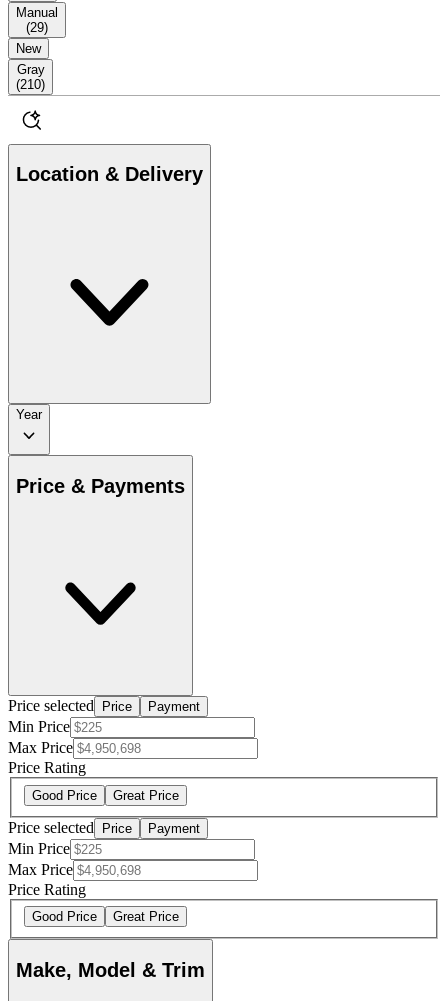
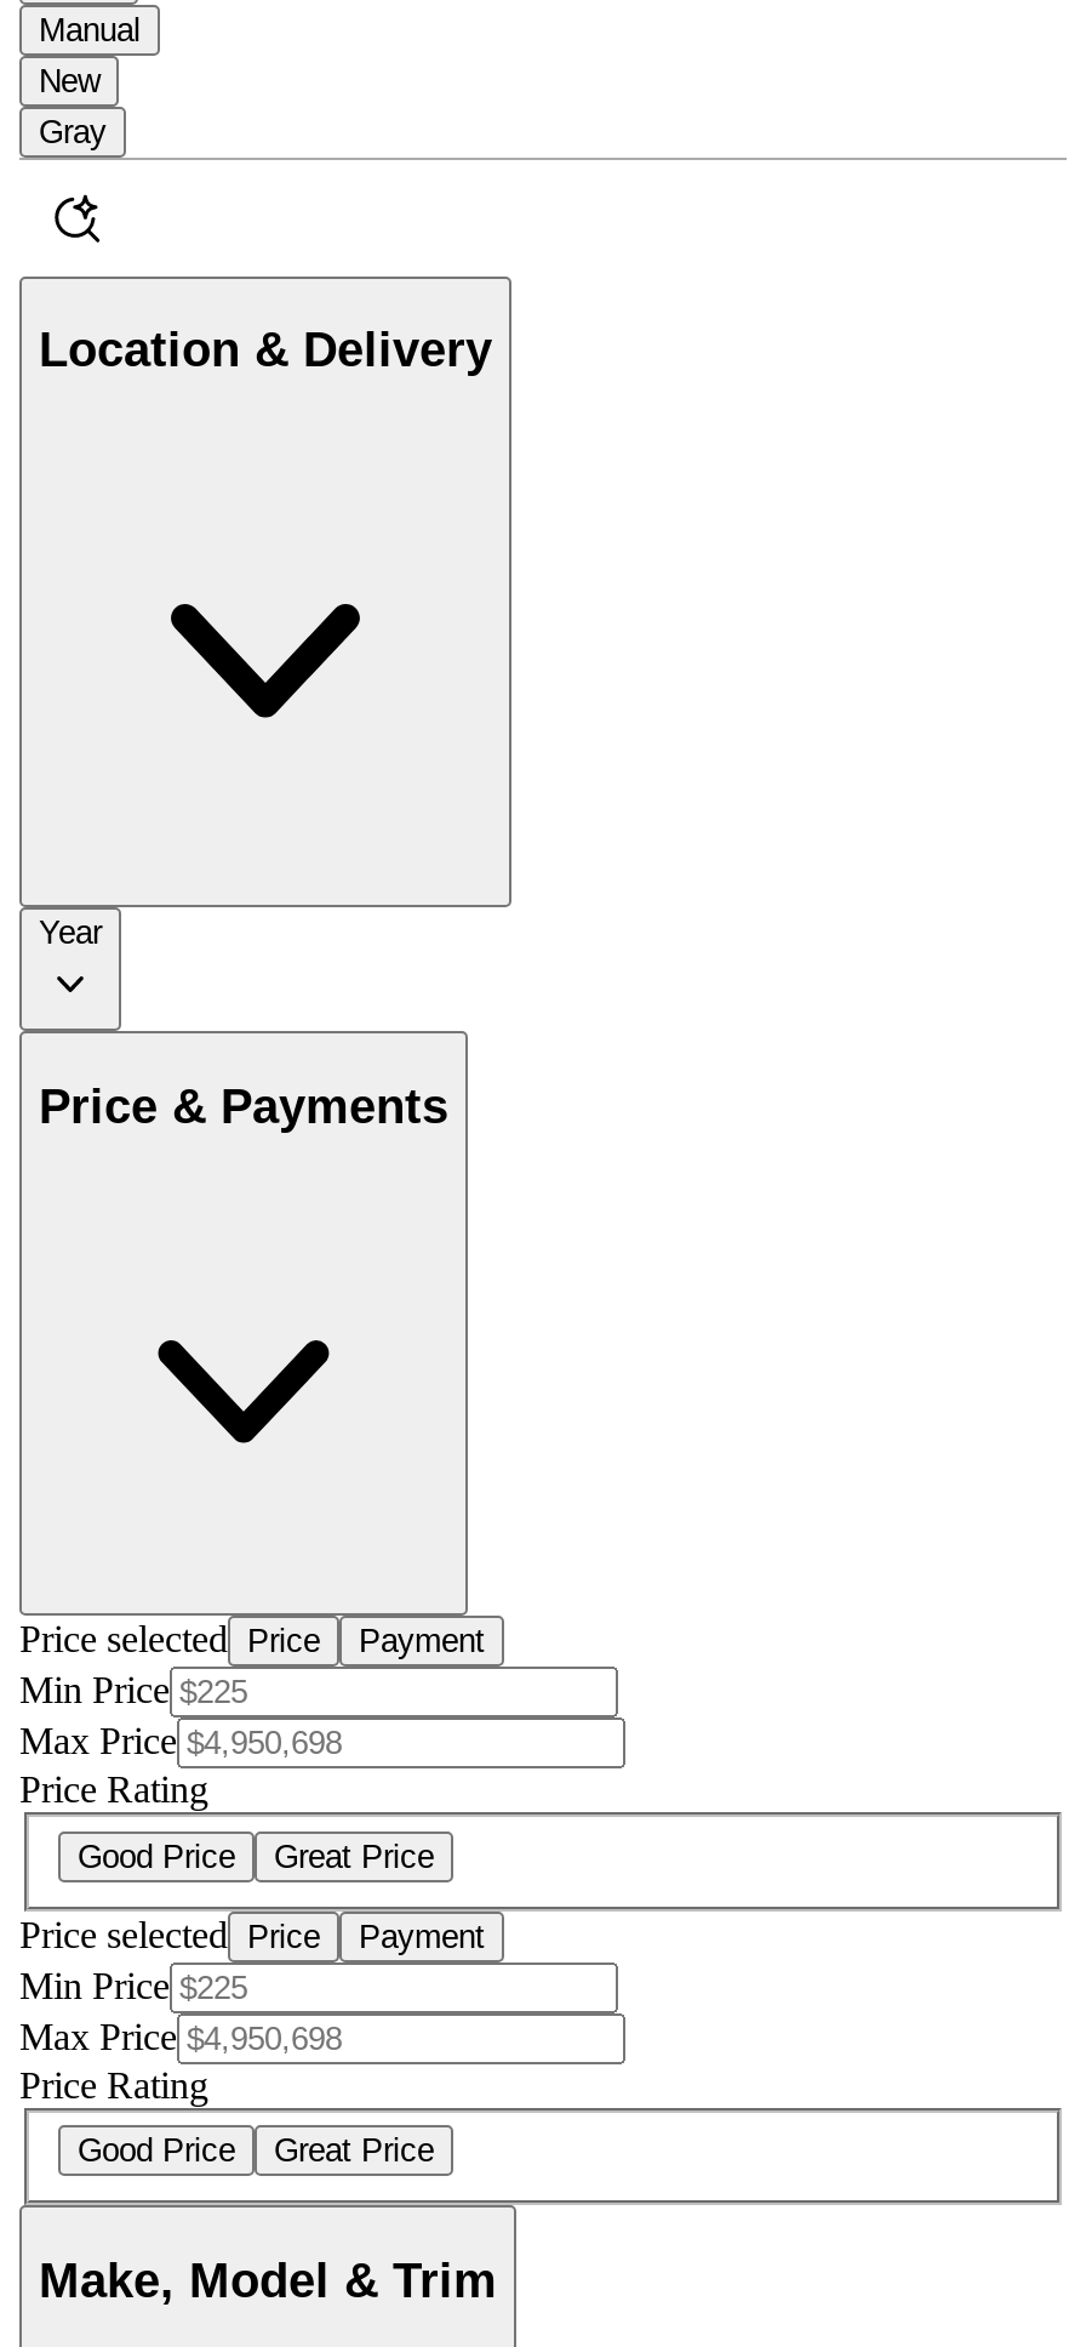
- (29)

- (210)
